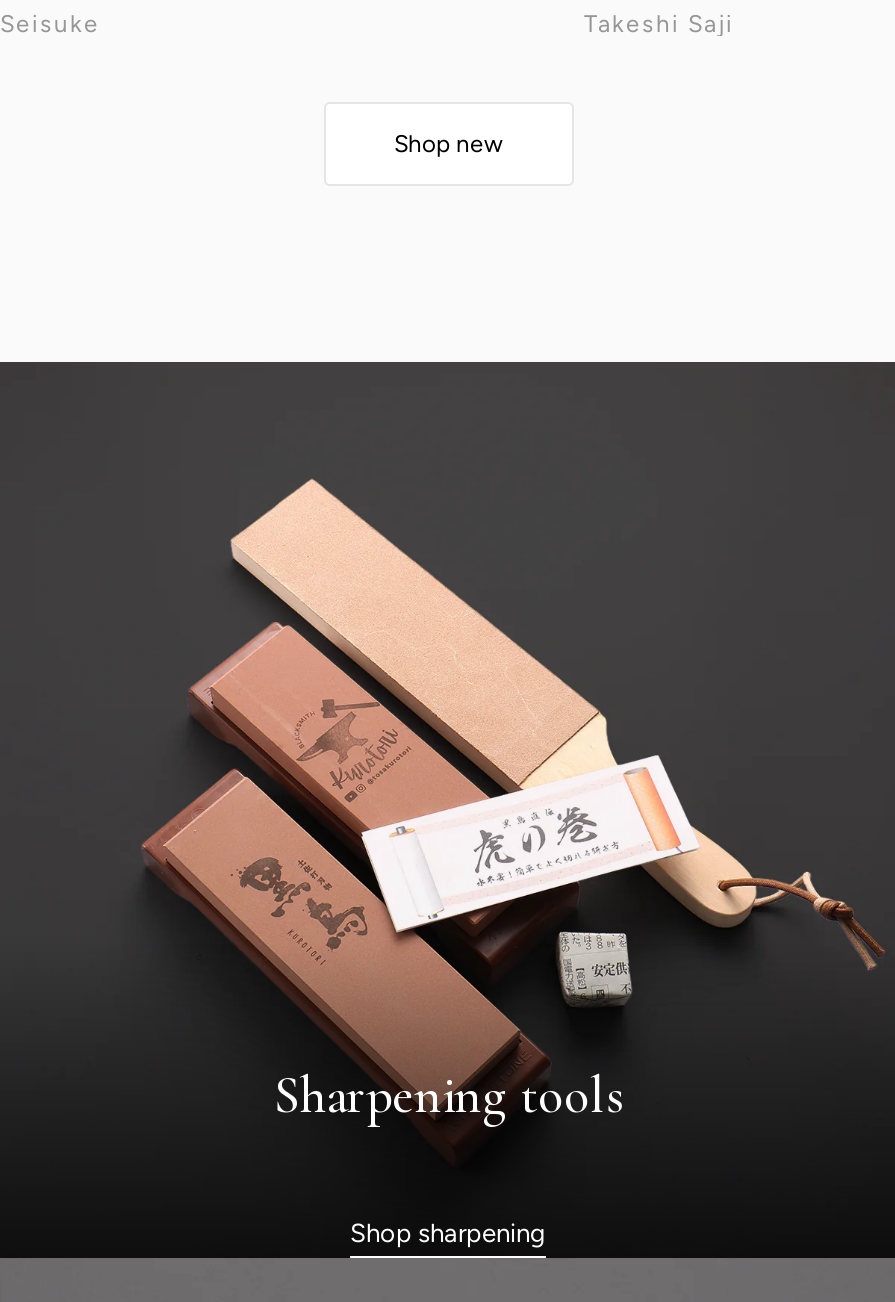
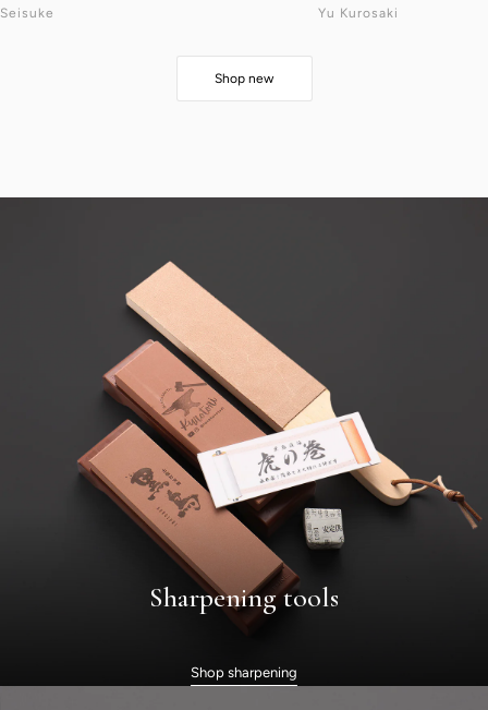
- Takeshi Saji
+ Yu Kurosaki
